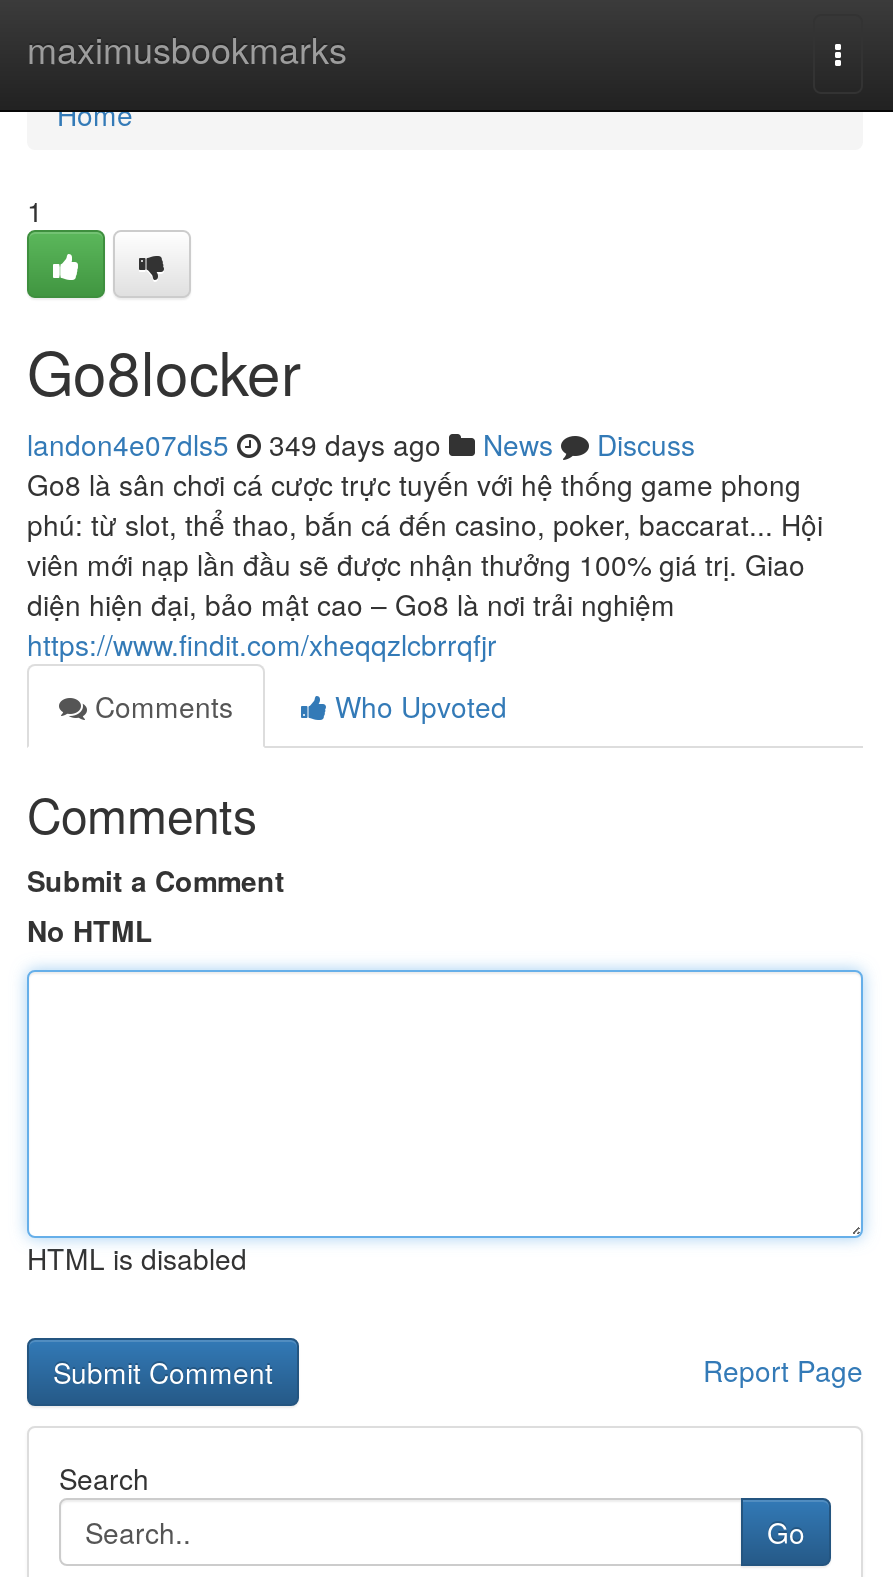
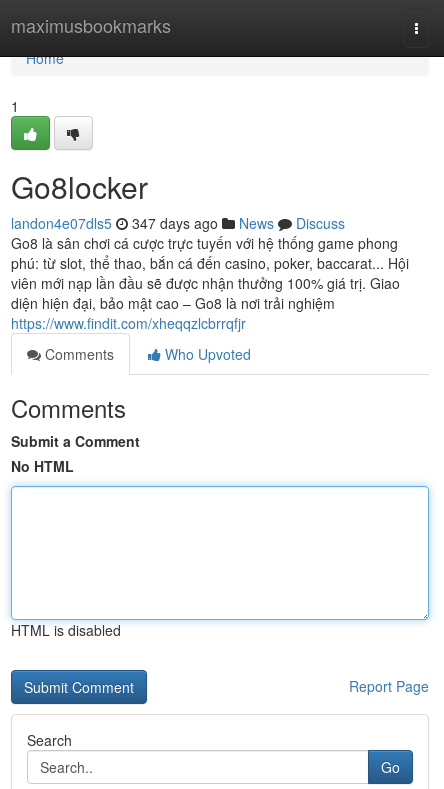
- landon4e07dls5 349 days ago News Discuss
+ landon4e07dls5 347 days ago News Discuss
